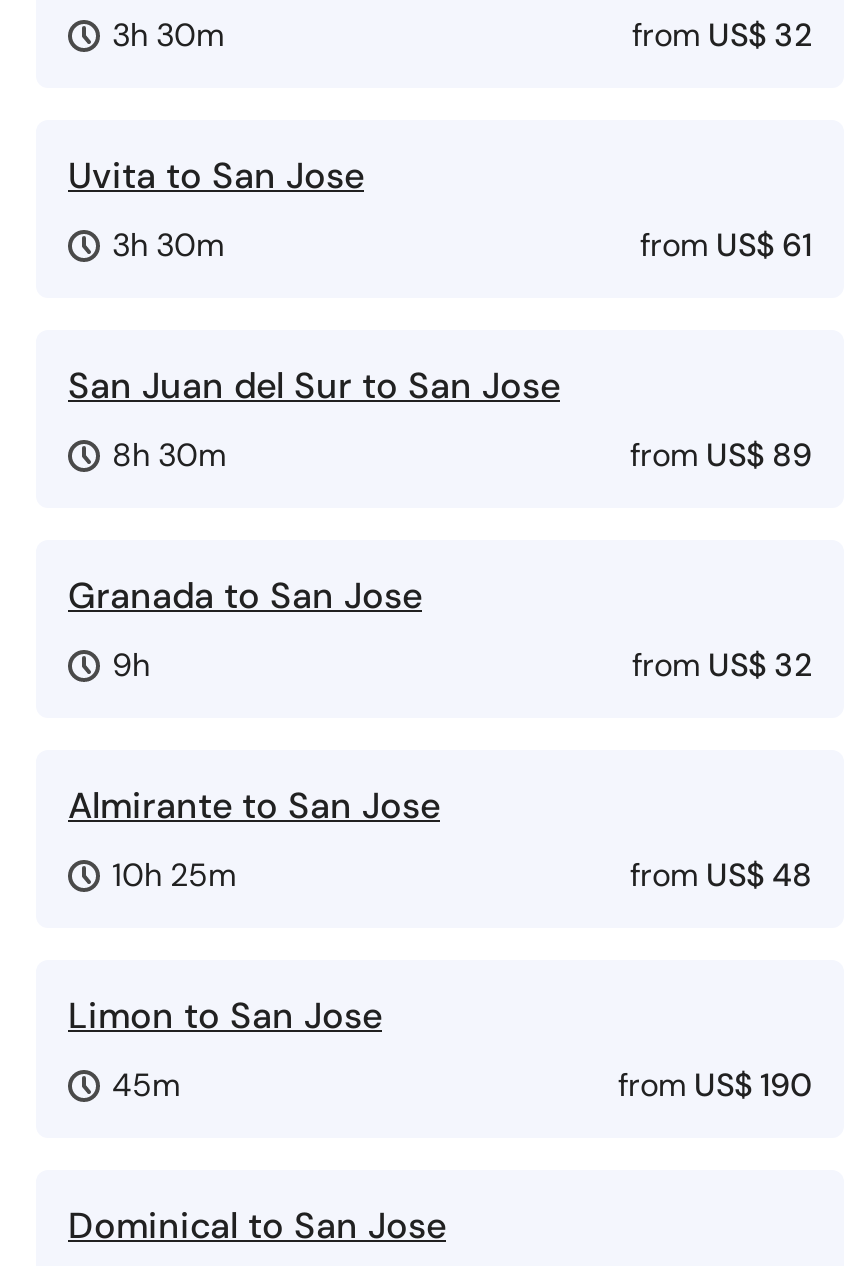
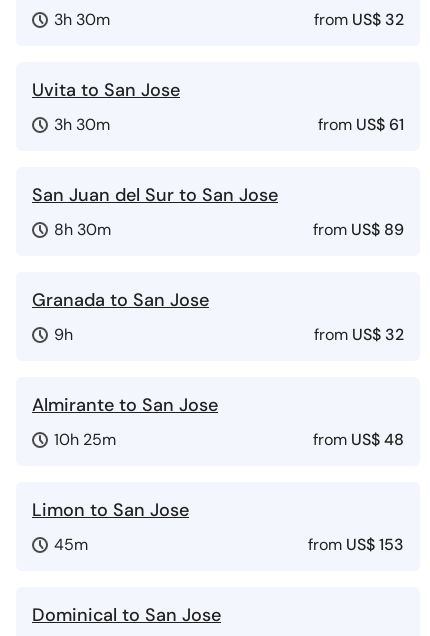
- from US$ 190
+ from US$ 153
